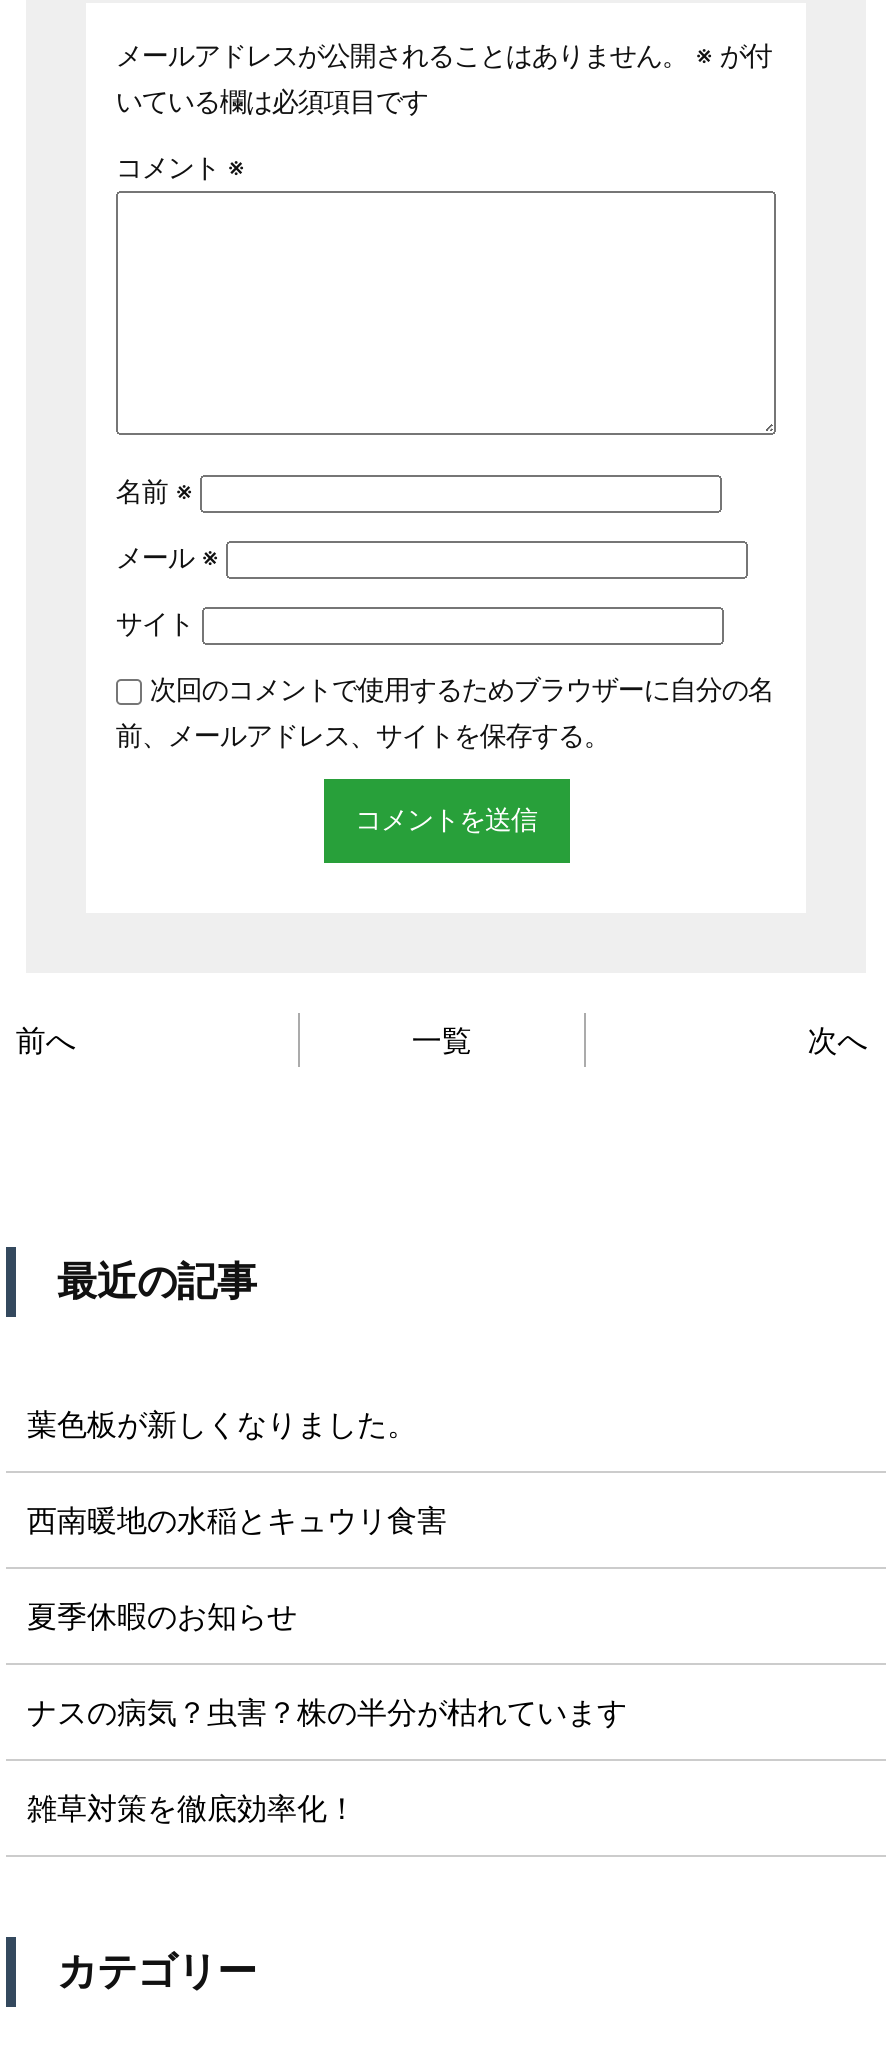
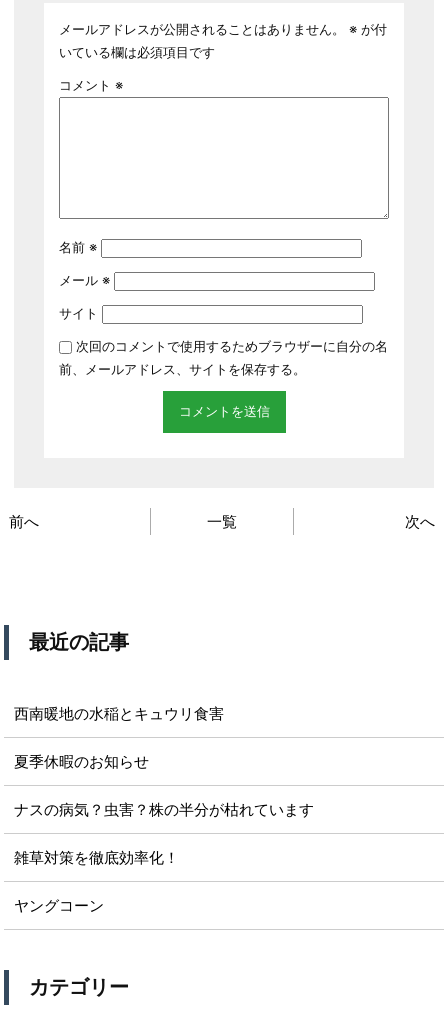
- 葉色板が新しくなりました。

moved up: 西南暖地の水稲とキュウリ食害 | 夏季休暇のお知らせ | ナスの病気？虫害？株の半分が枯れています | 雑草対策を徹底効率化！

+ ヤングコーン
